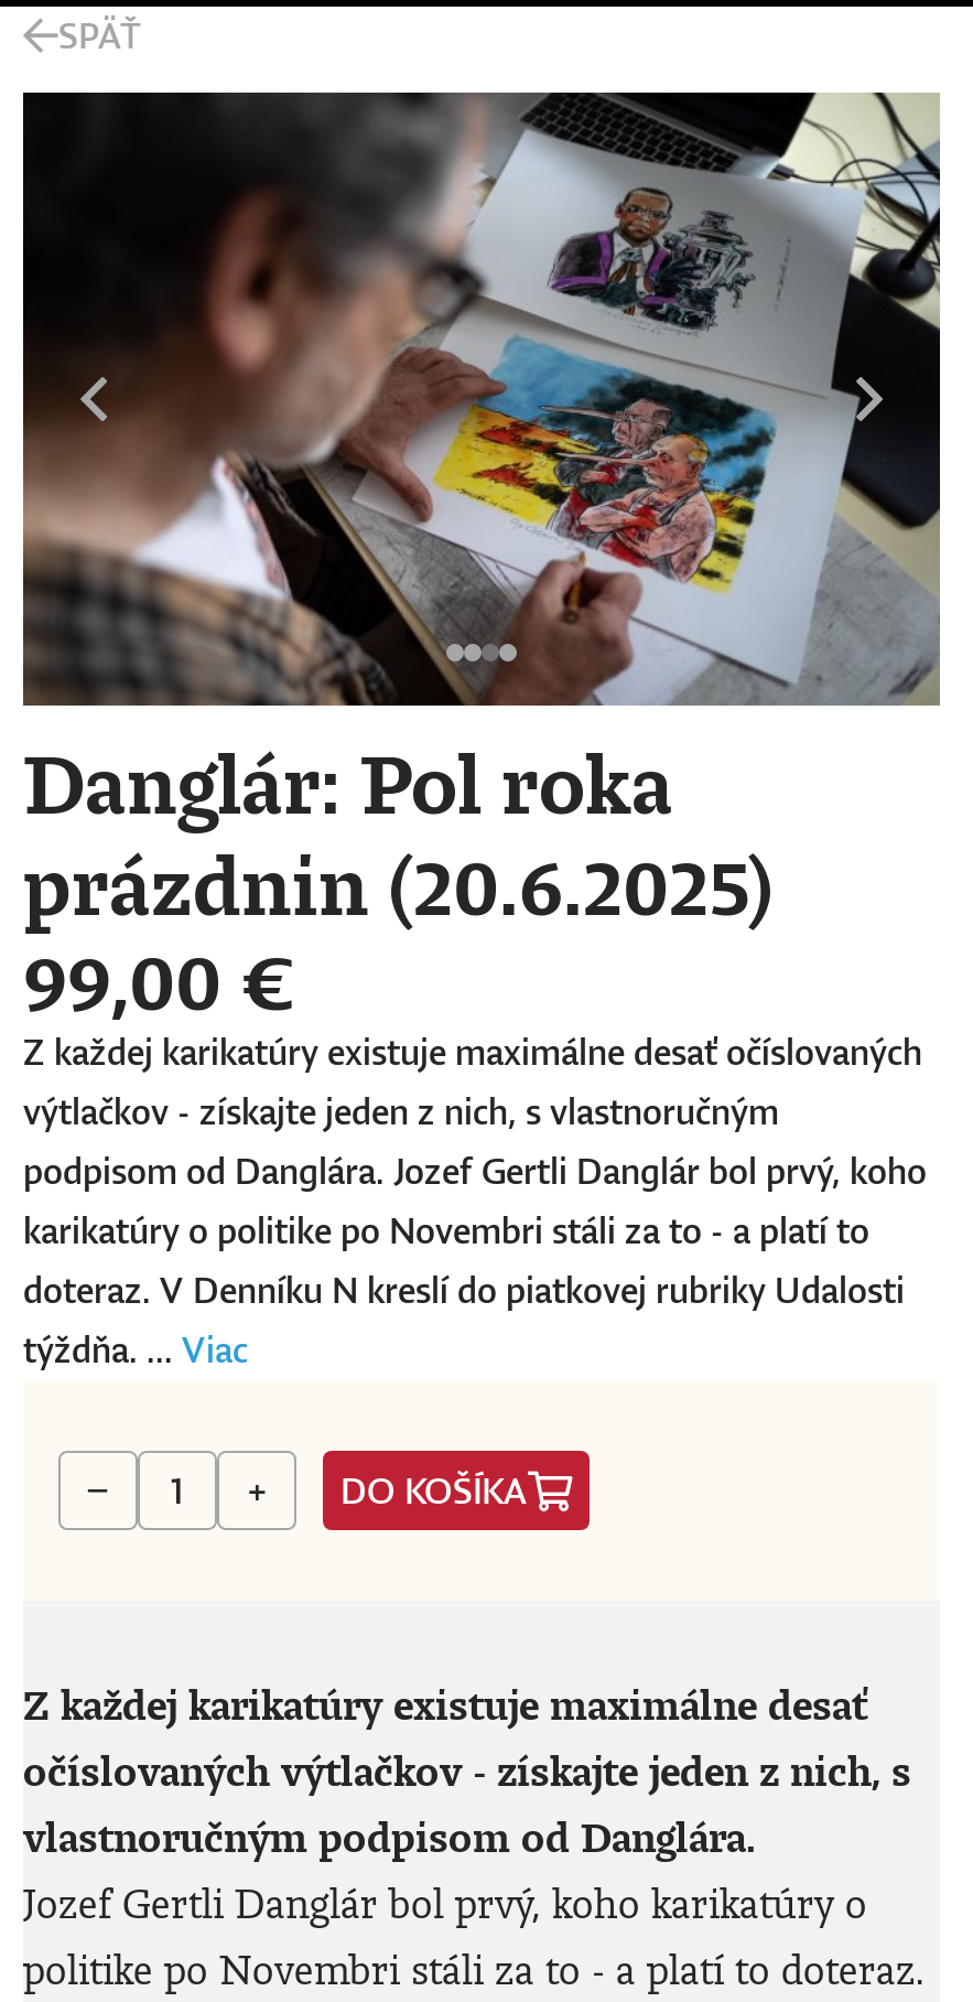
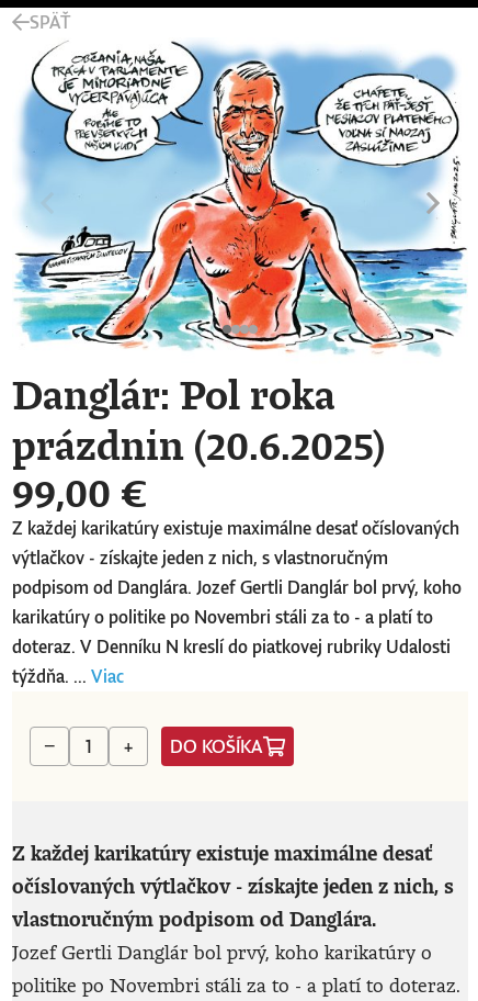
- [image]
+ [image]
